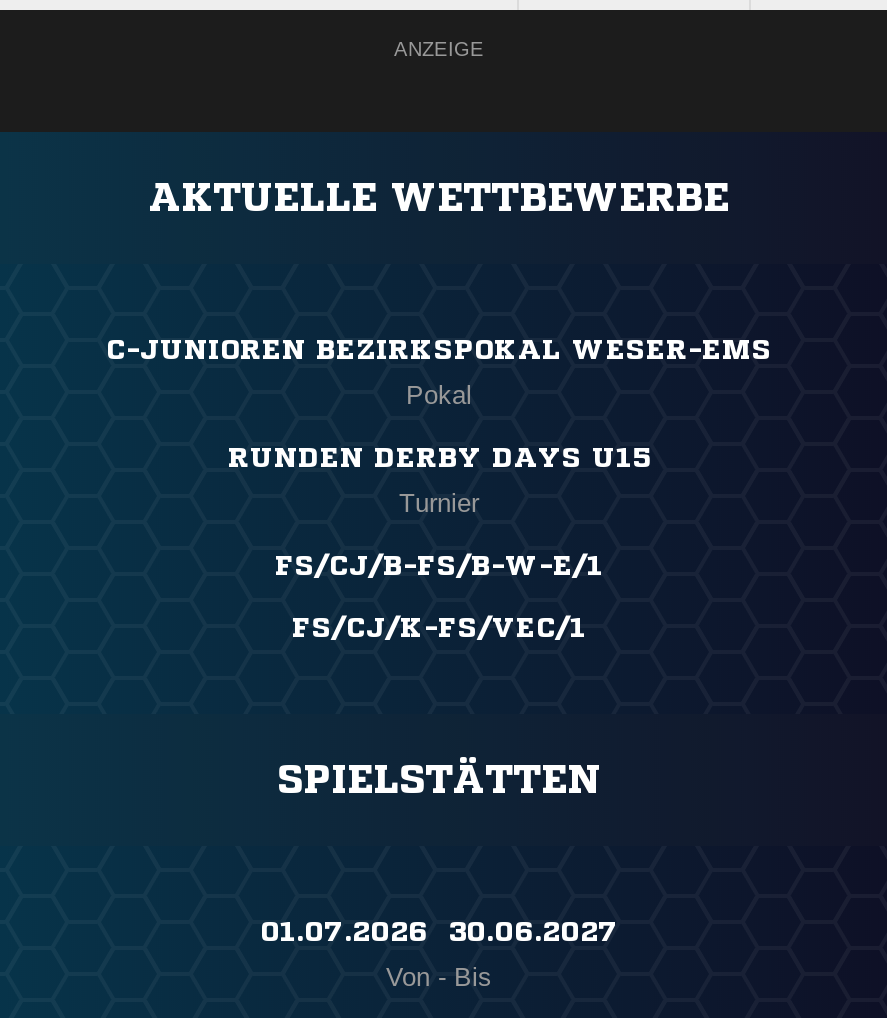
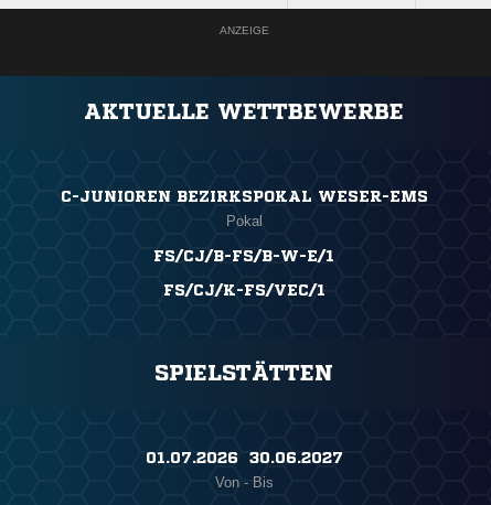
- RUNDEN DERBY DAYS U15
- Turnier
